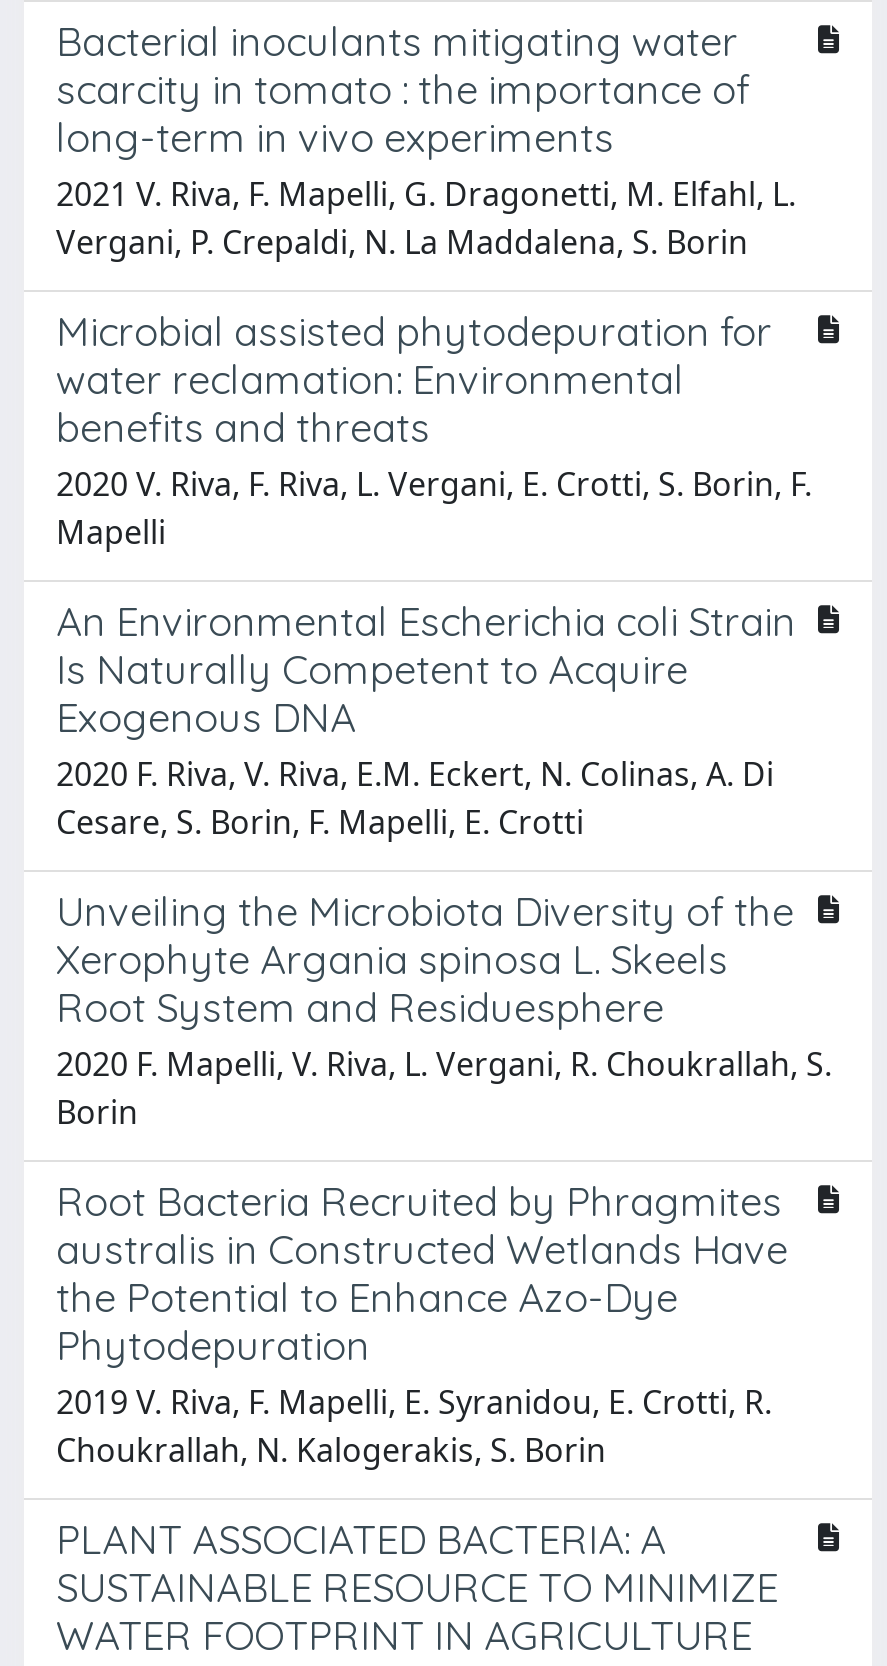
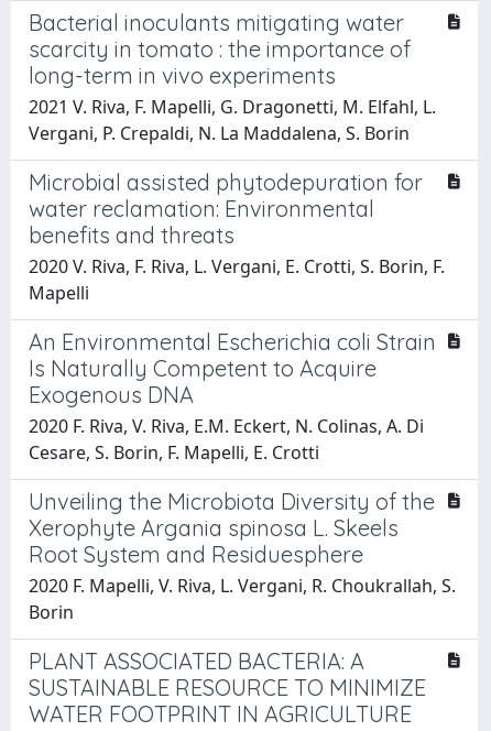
- Root Bacteria Recruited by Phragmites
- australis in Constructed Wetlands Have
- the Potential to Enhance Azo-Dye
- Phytodepuration
- 2019 V. Riva, F. Mapelli, E. Syranidou, E. Crotti, R.
- Choukrallah, N. Kalogerakis, S. Borin
